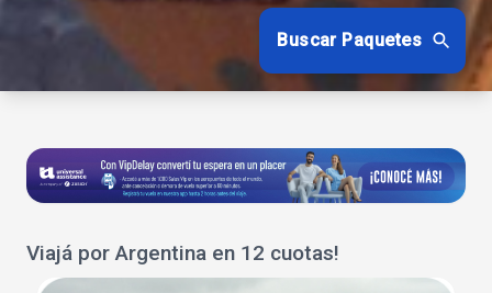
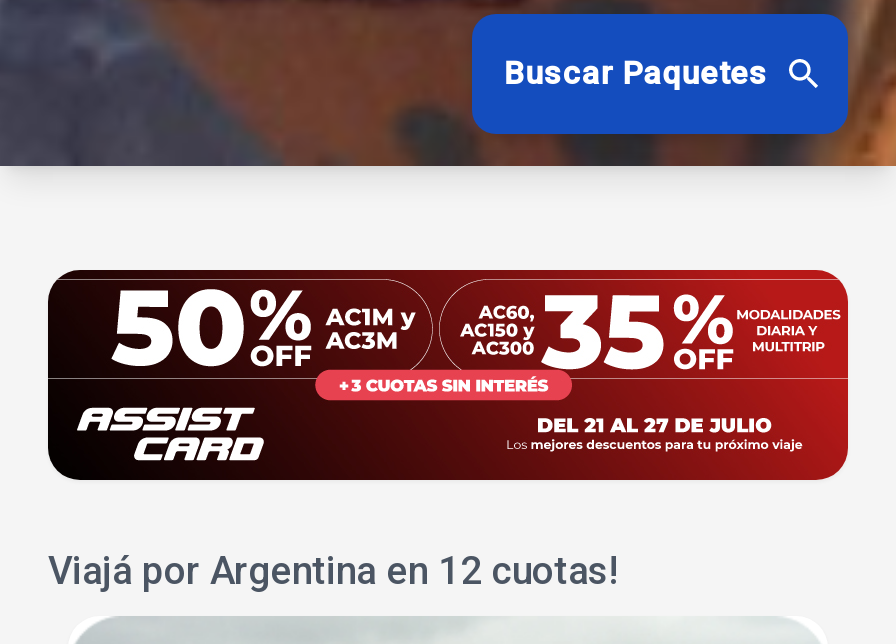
- [image]
+ [image]
